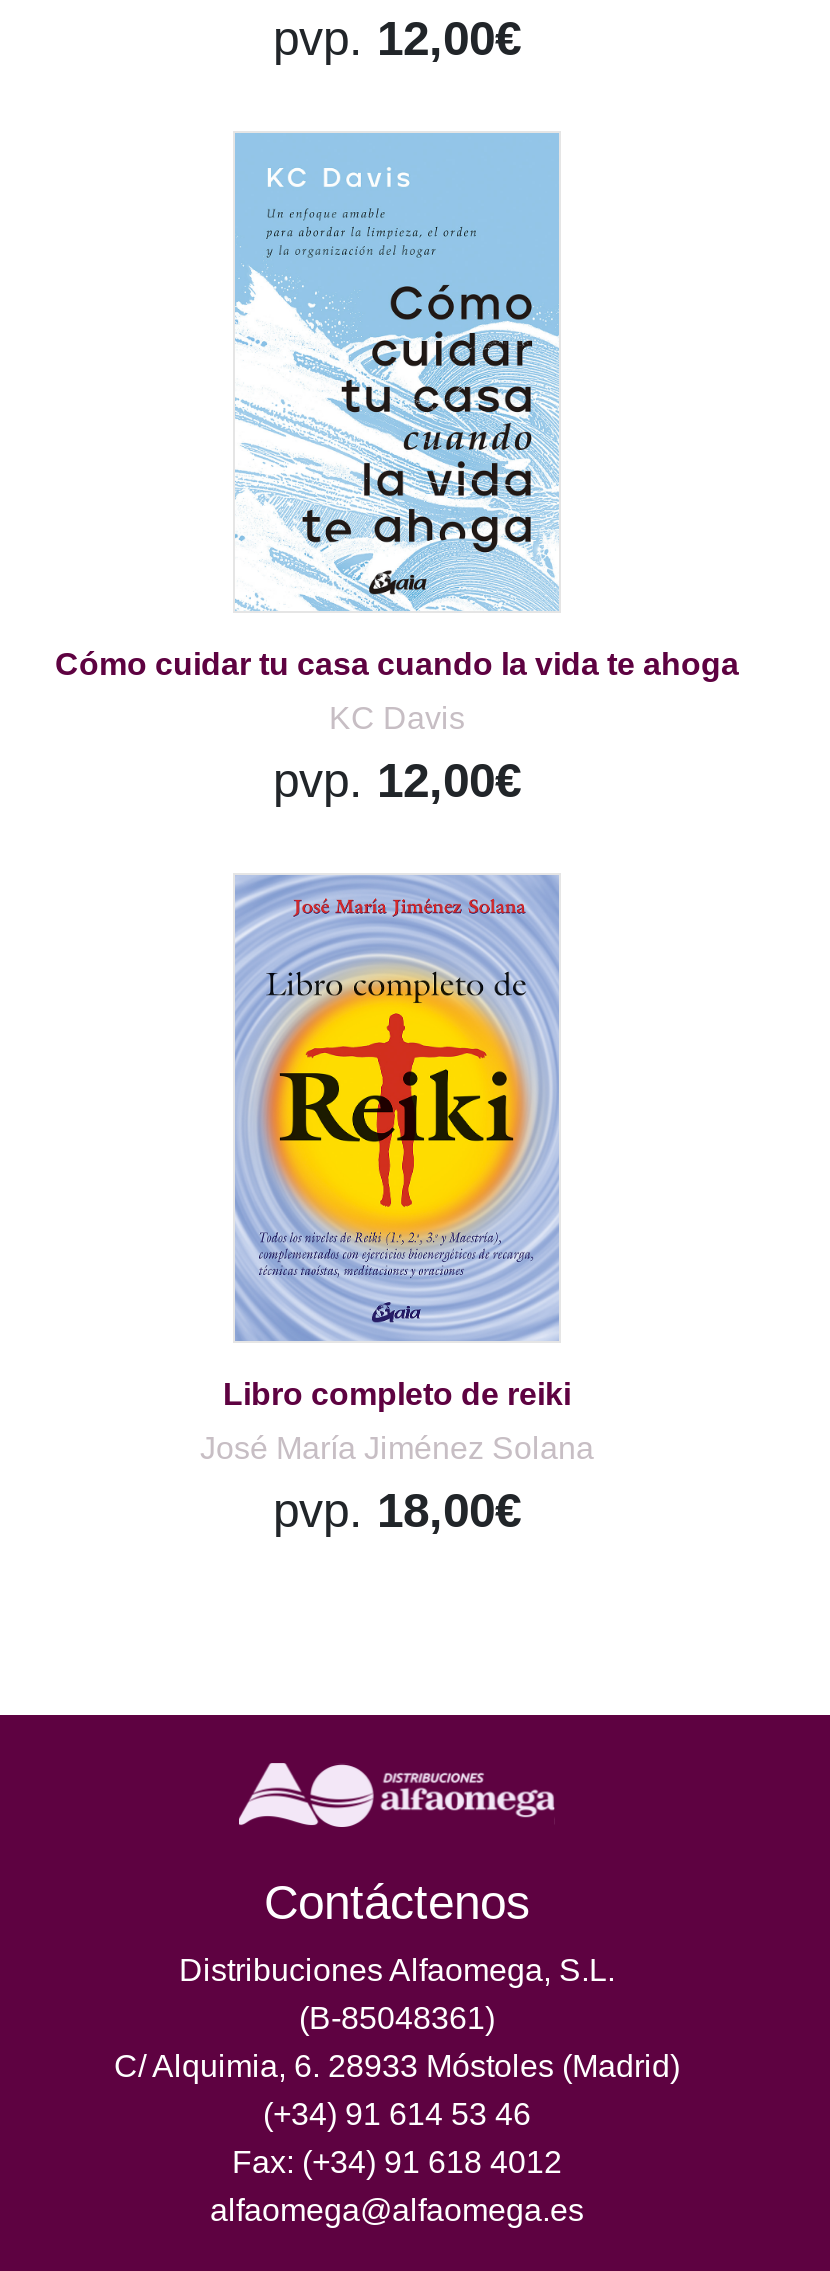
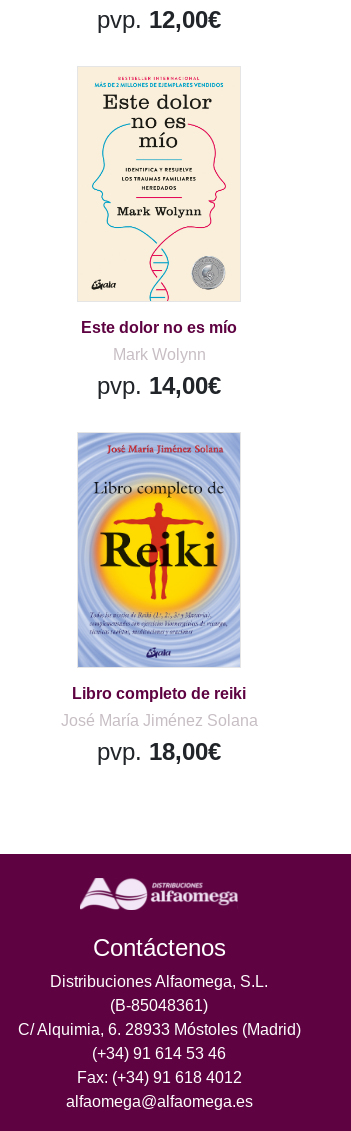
- [image]
- Cómo cuidar tu casa cuando la vida te ahoga
+ [image]
+ Este dolor no es mío

- KC Davis
- pvp. 12,00€
+ Mark Wolynn
+ pvp. 14,00€
